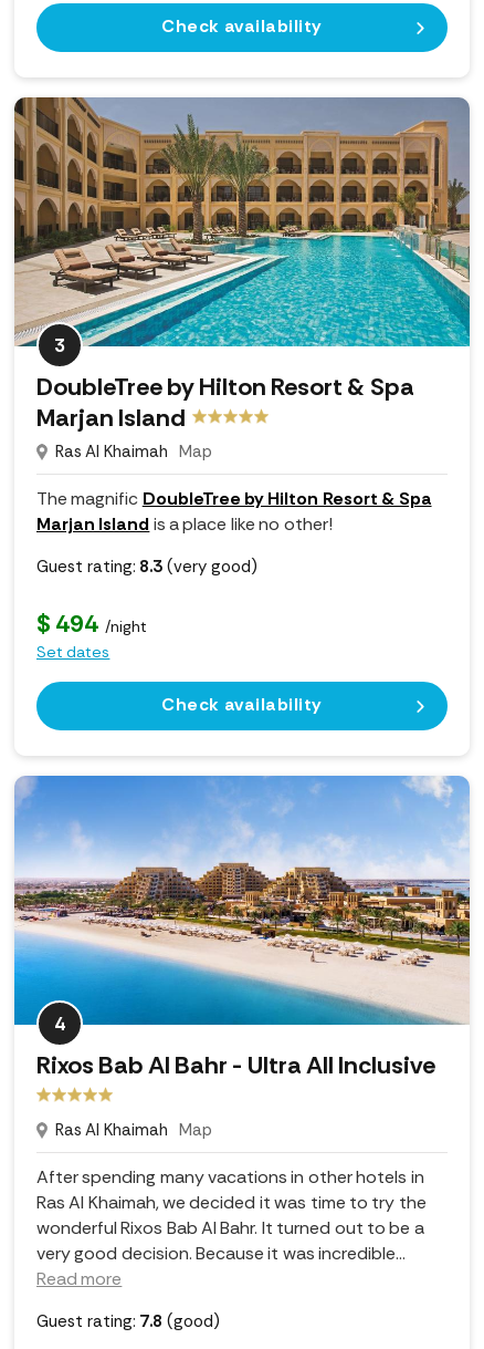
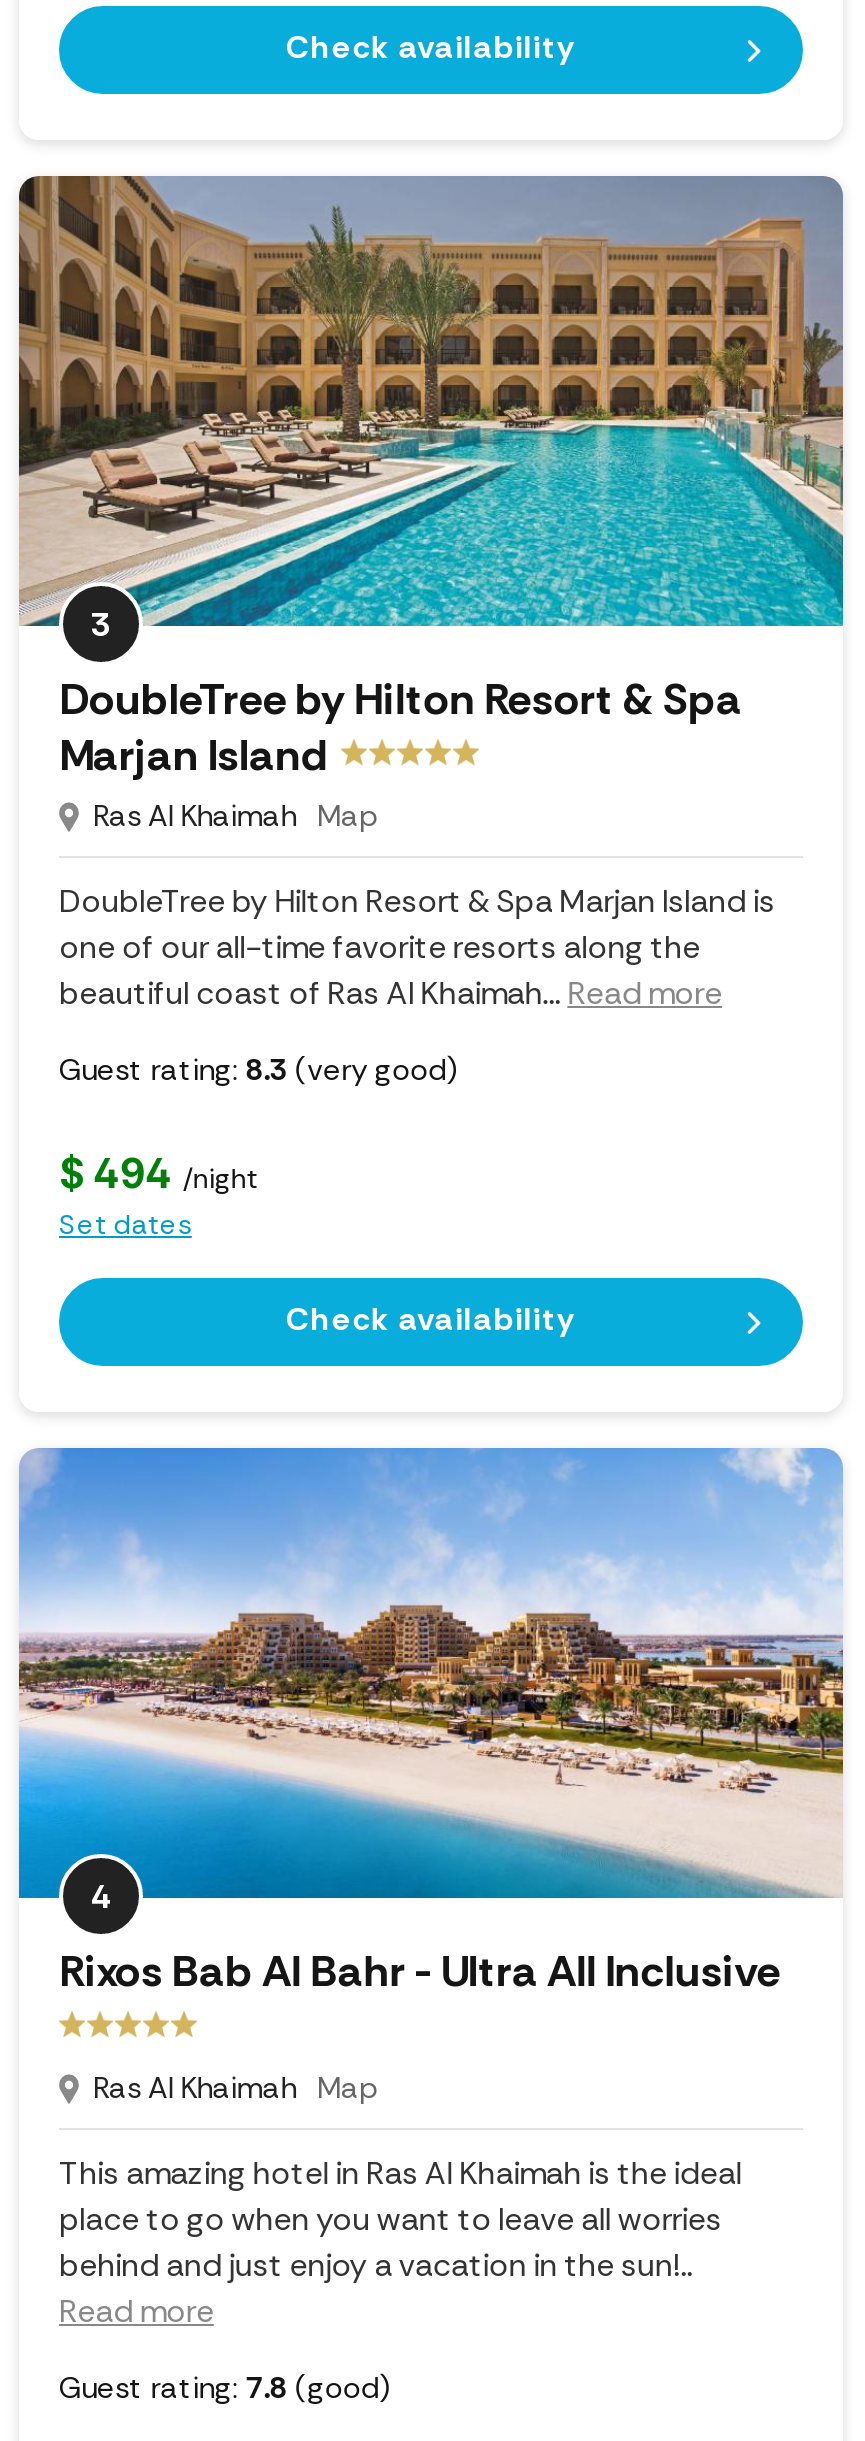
- The magnific DoubleTree by Hilton Resort & Spa
- Marjan Island is a place like no other!
+ DoubleTree by Hilton Resort & Spa Marjan Island is
+ one of our all-time favorite resorts along the
+ beautiful coast of Ras Al Khaimah... Read more

moved down: [image] | Guest rating: 8.3 (very good) | $ 494 /night | Set dates | Check availability | 4 | Rixos Bab Al Bahr - Ultra All Inclusive | Ras Al Khaimah Map

- After spending many vacations in other hotels in
- Ras Al Khaimah, we decided it was time to try the
- wonderful Rixos Bab Al Bahr. It turned out to be a
- very good decision. Because it was incredible...
+ This amazing hotel in Ras Al Khaimah is the ideal
+ place to go when you want to leave all worries
+ behind and just enjoy a vacation in the sun!..
